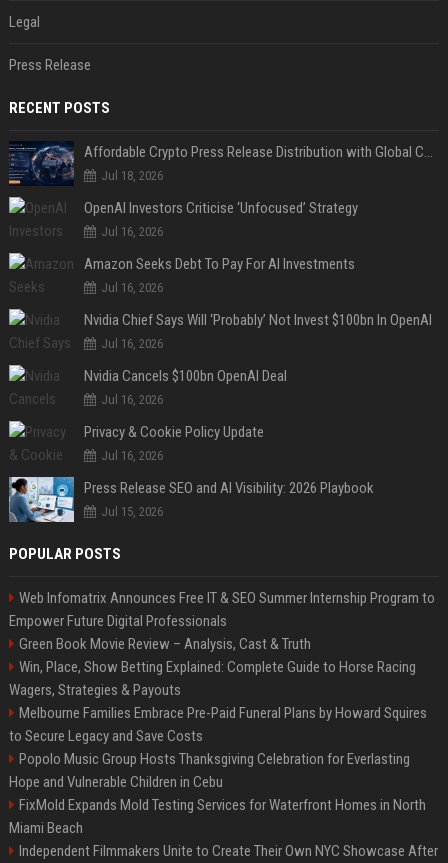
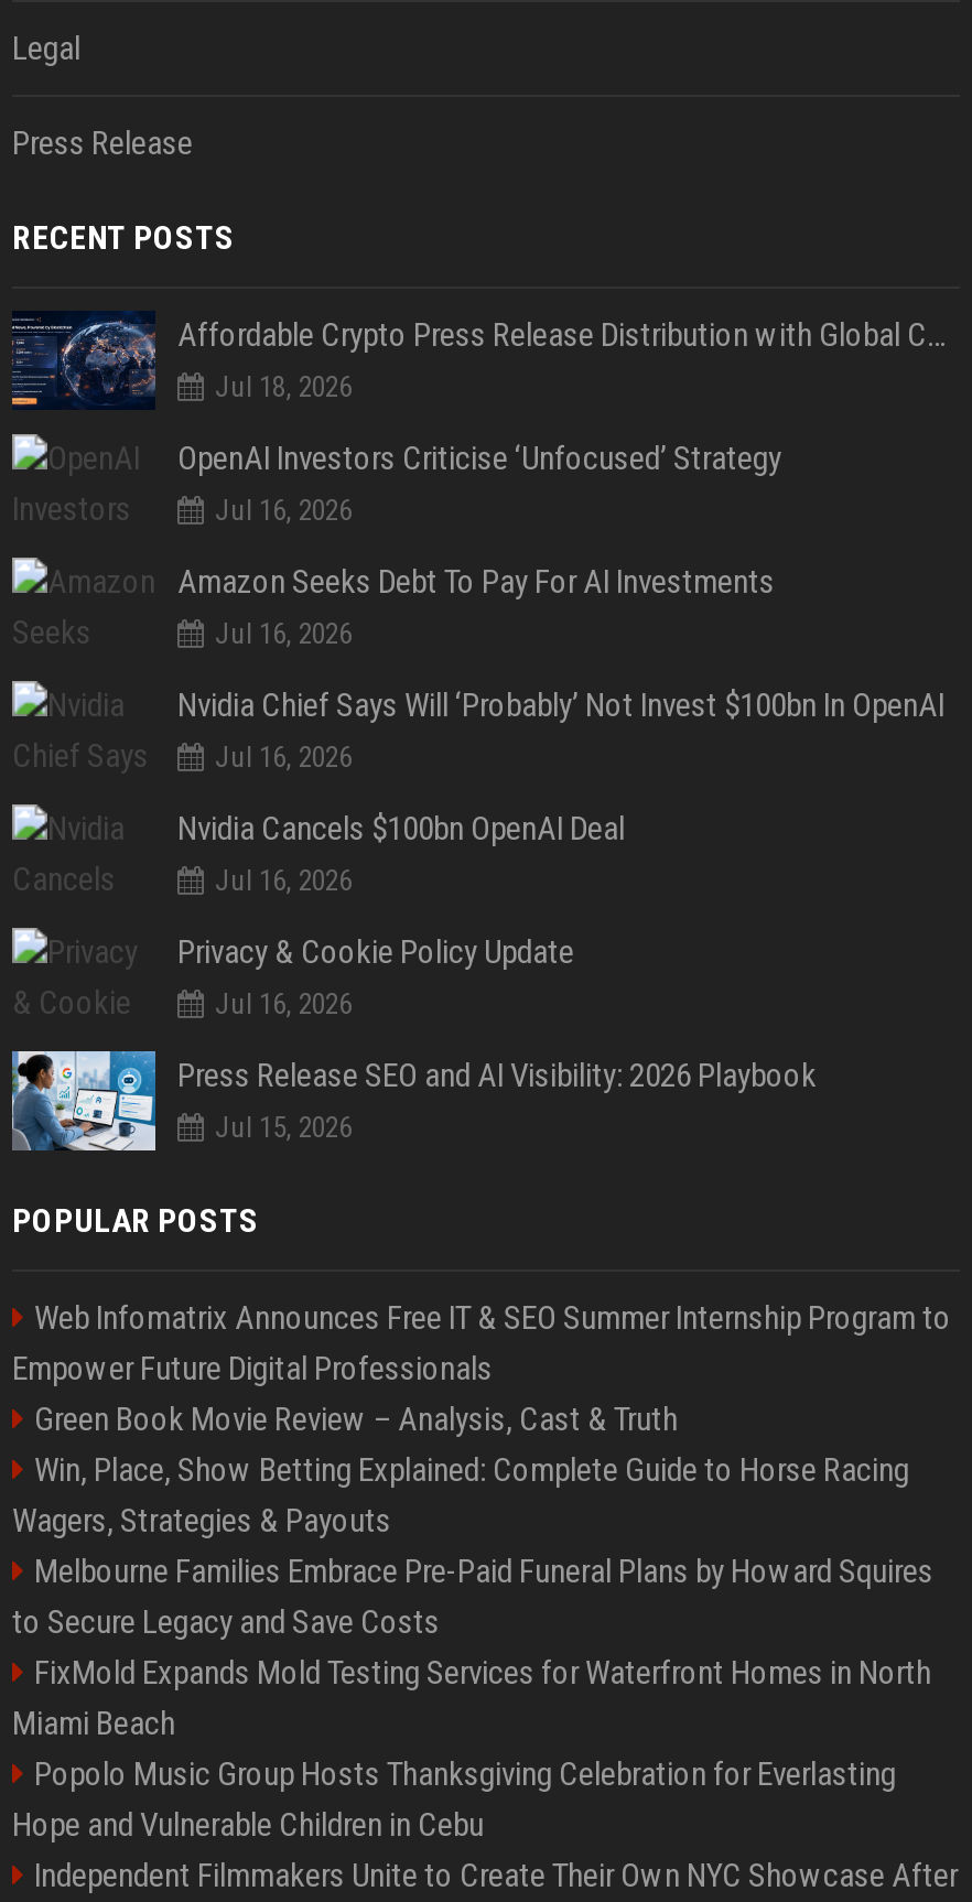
moved down: Popolo Music Group Hosts Thanksgiving Celebration for Everlasting | Hope and Vulnerable Children in Cebu

moved up: FixMold Expands Mold Testing Services for Waterfront Homes in North | Miami Beach
